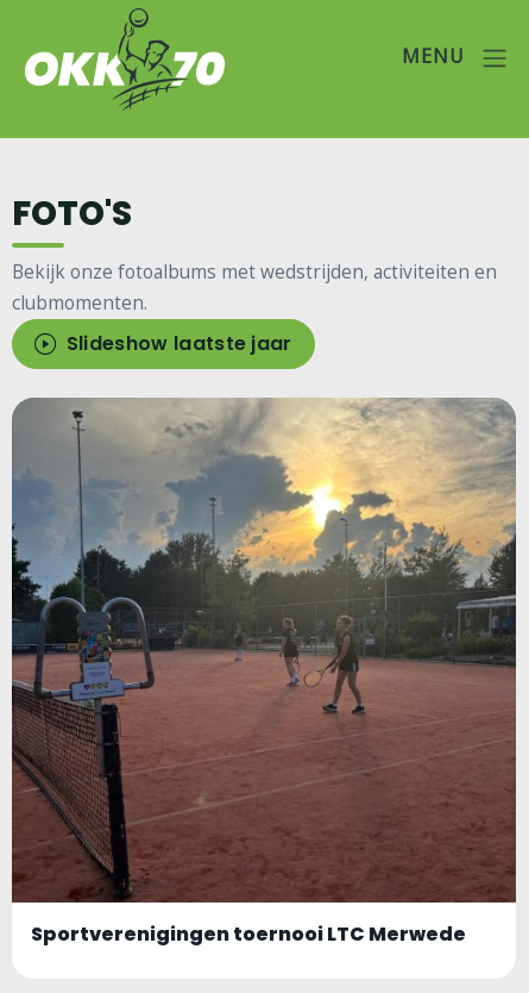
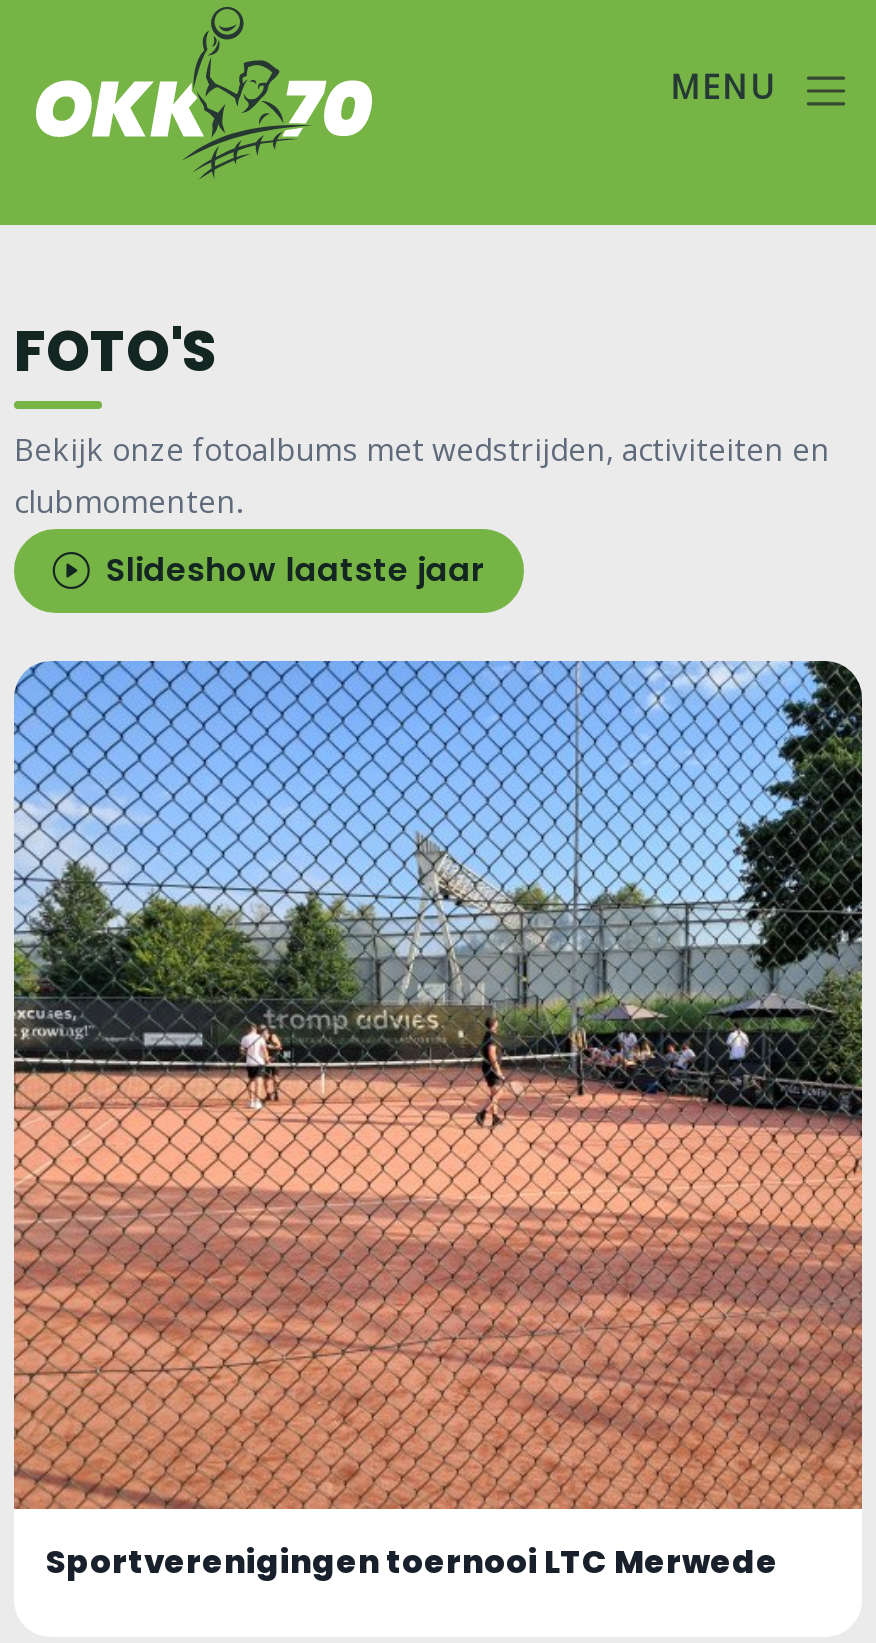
- [image]
+ [image]
